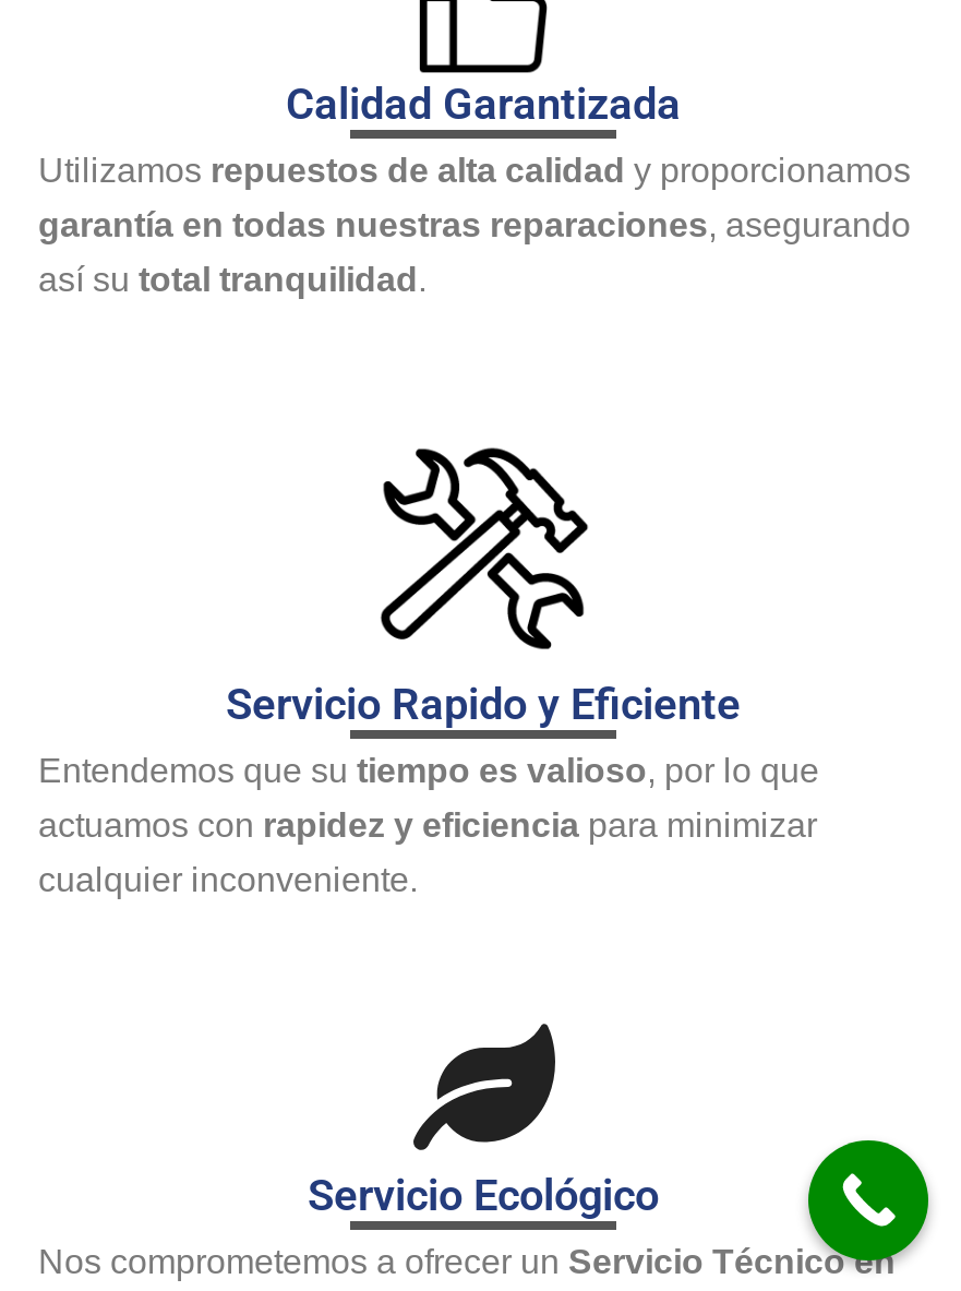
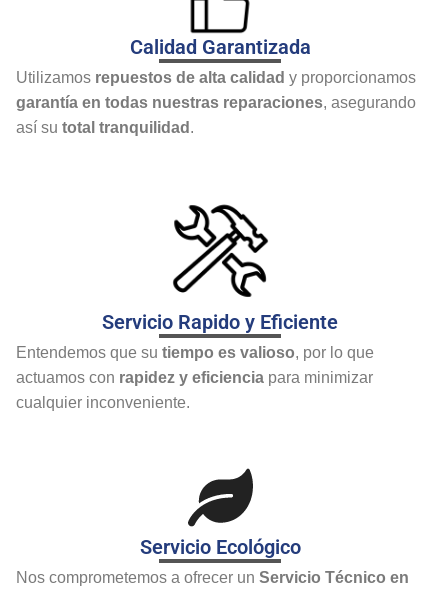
- [image]
